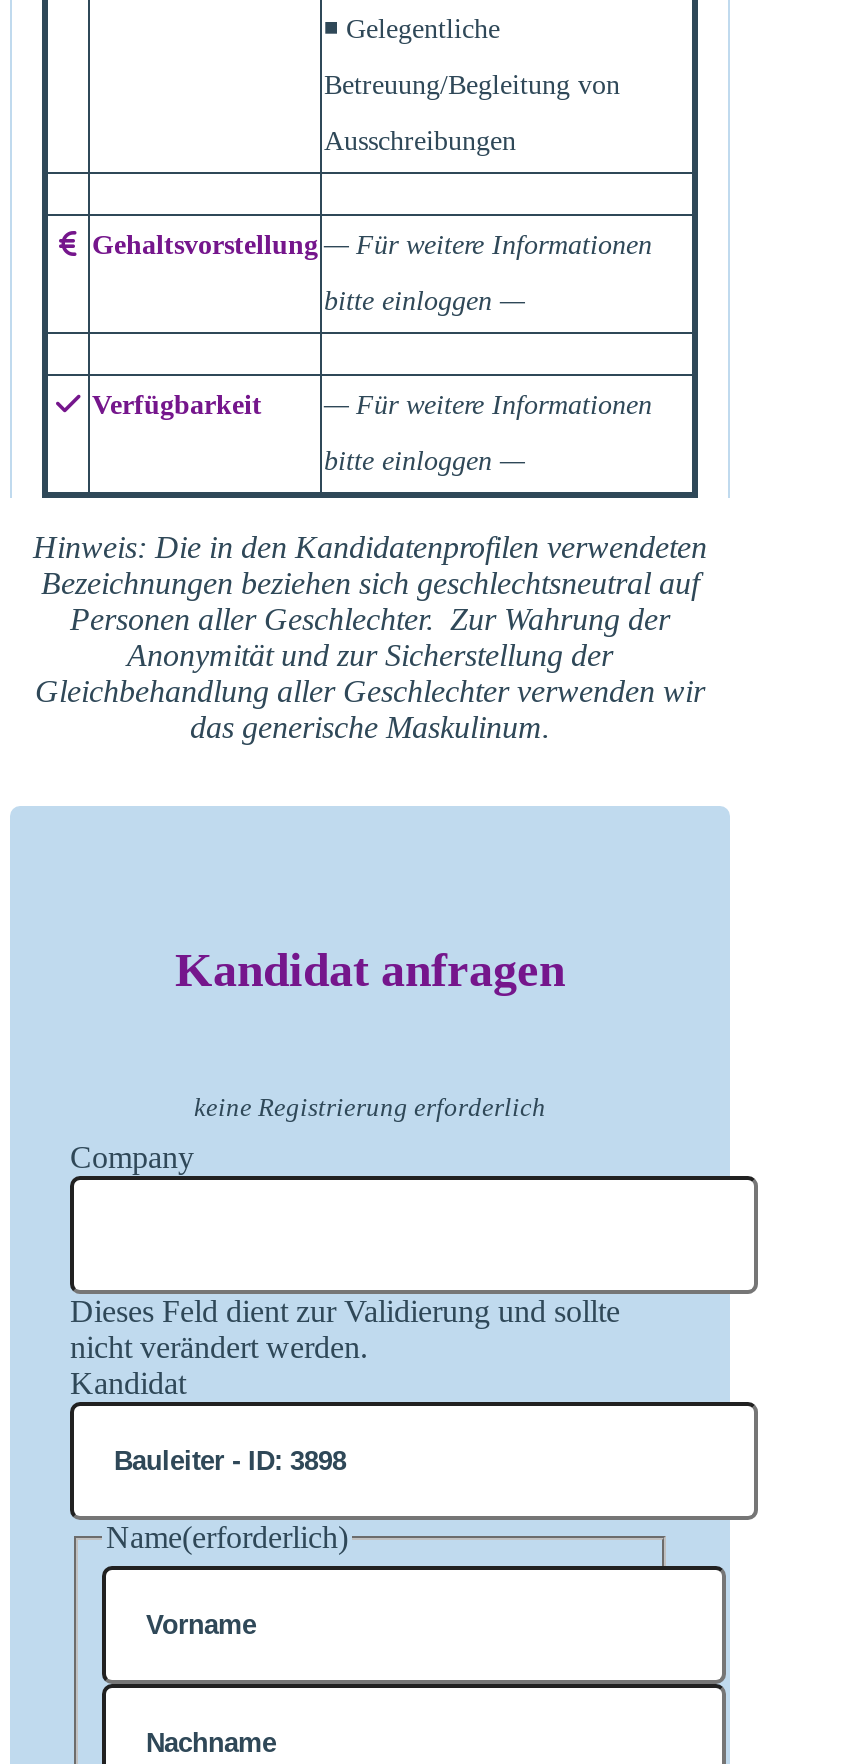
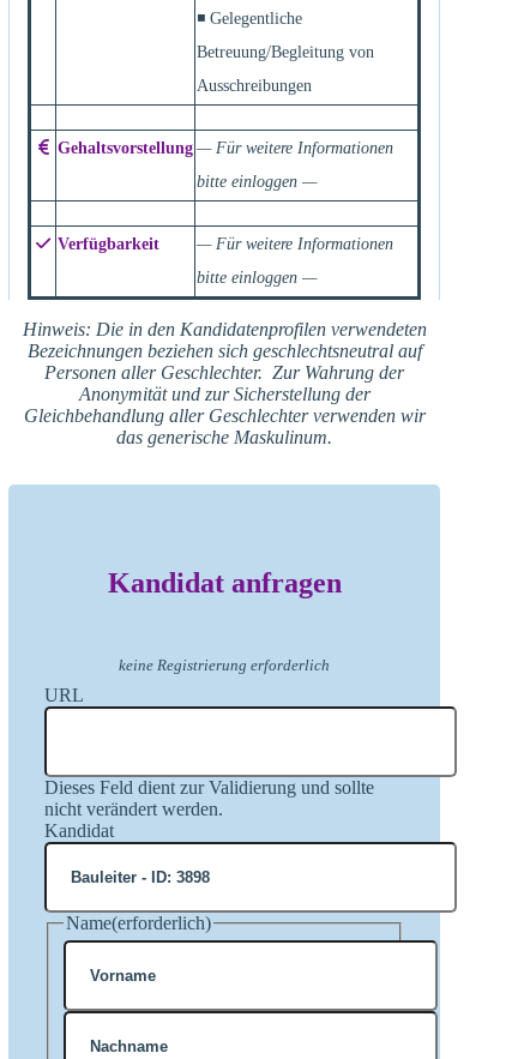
- Company
+ URL
